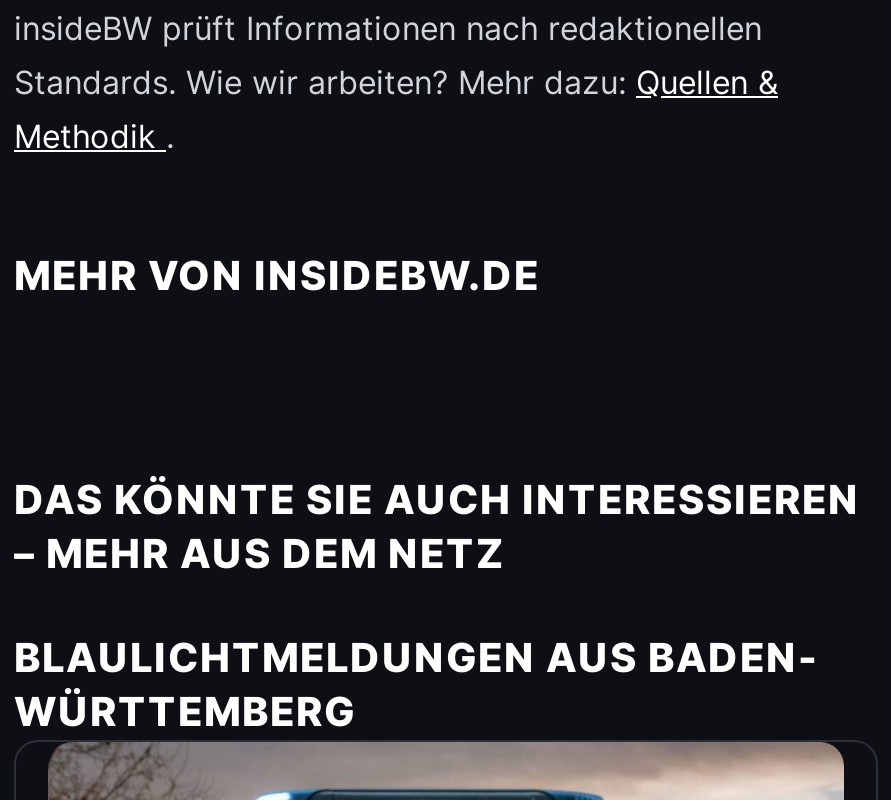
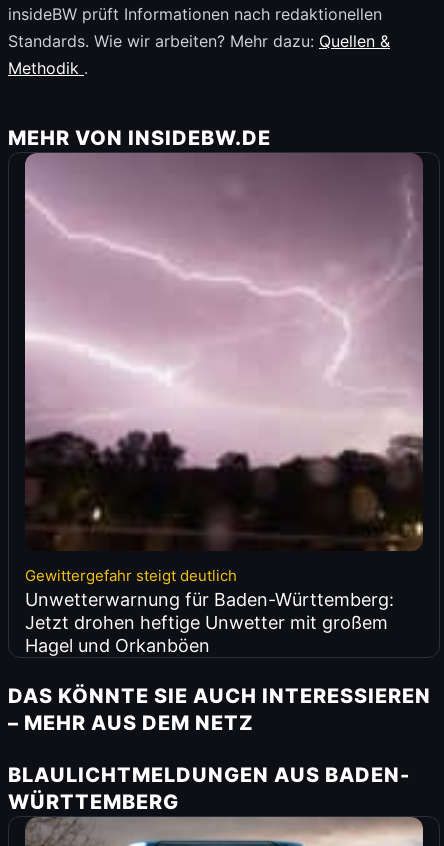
+ [image]
+ Gewittergefahr steigt deutlich
+ Unwetterwarnung für Baden-Württemberg:
+ Jetzt drohen heftige Unwetter mit großem
+ Hagel und Orkanböen
